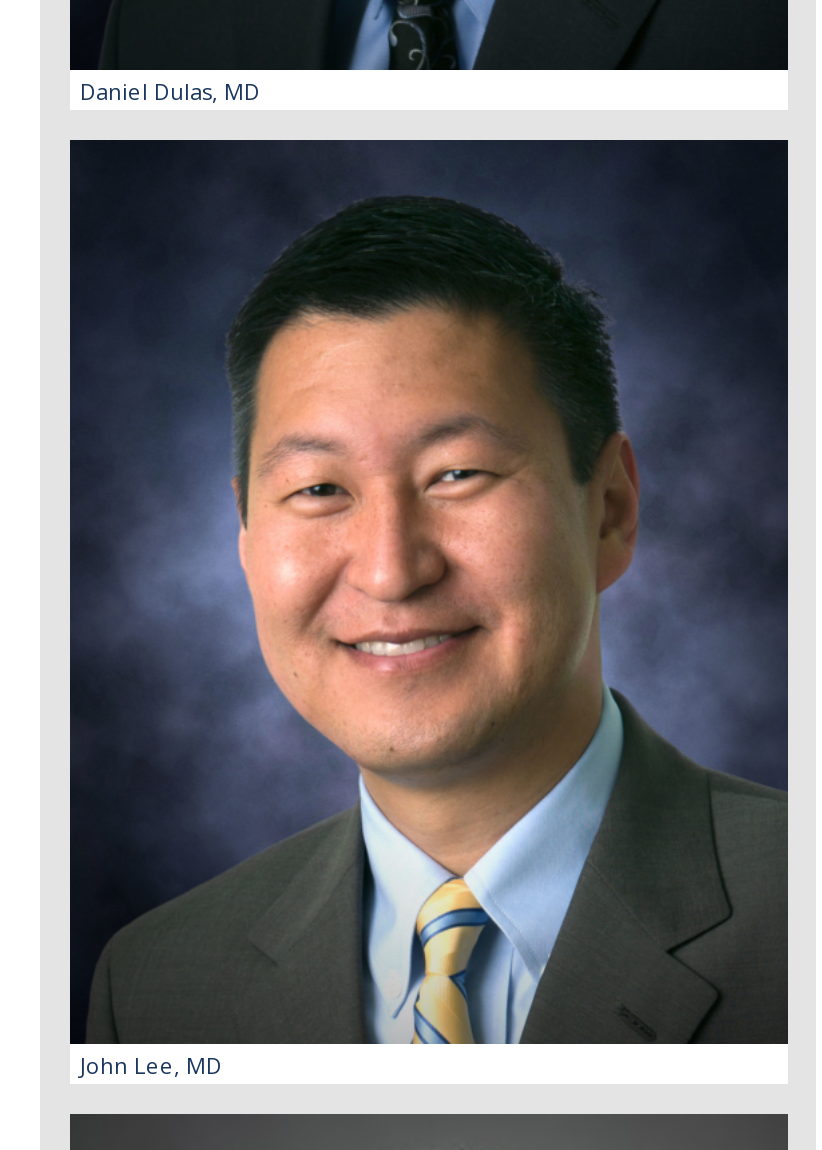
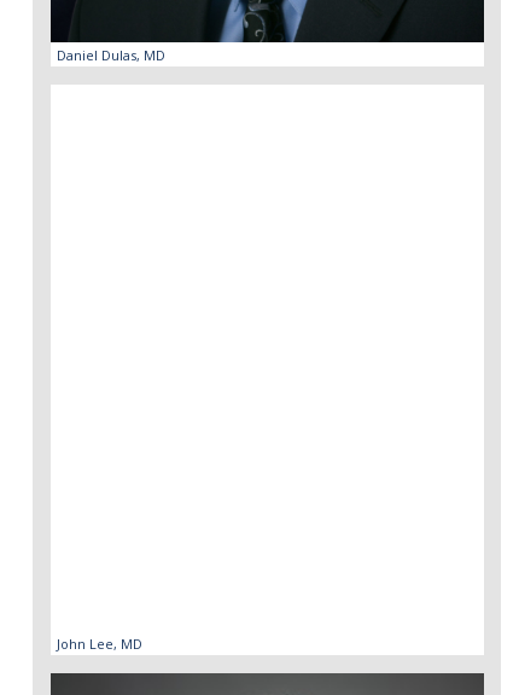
- [image]
